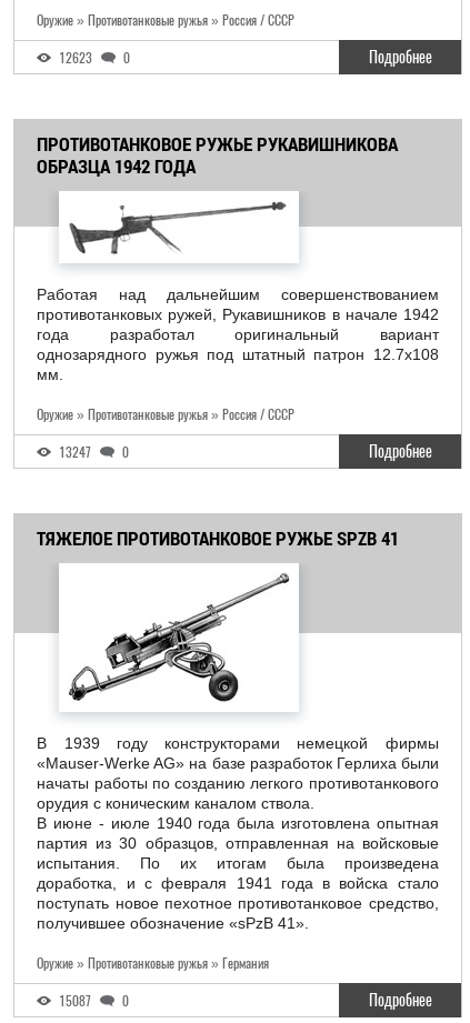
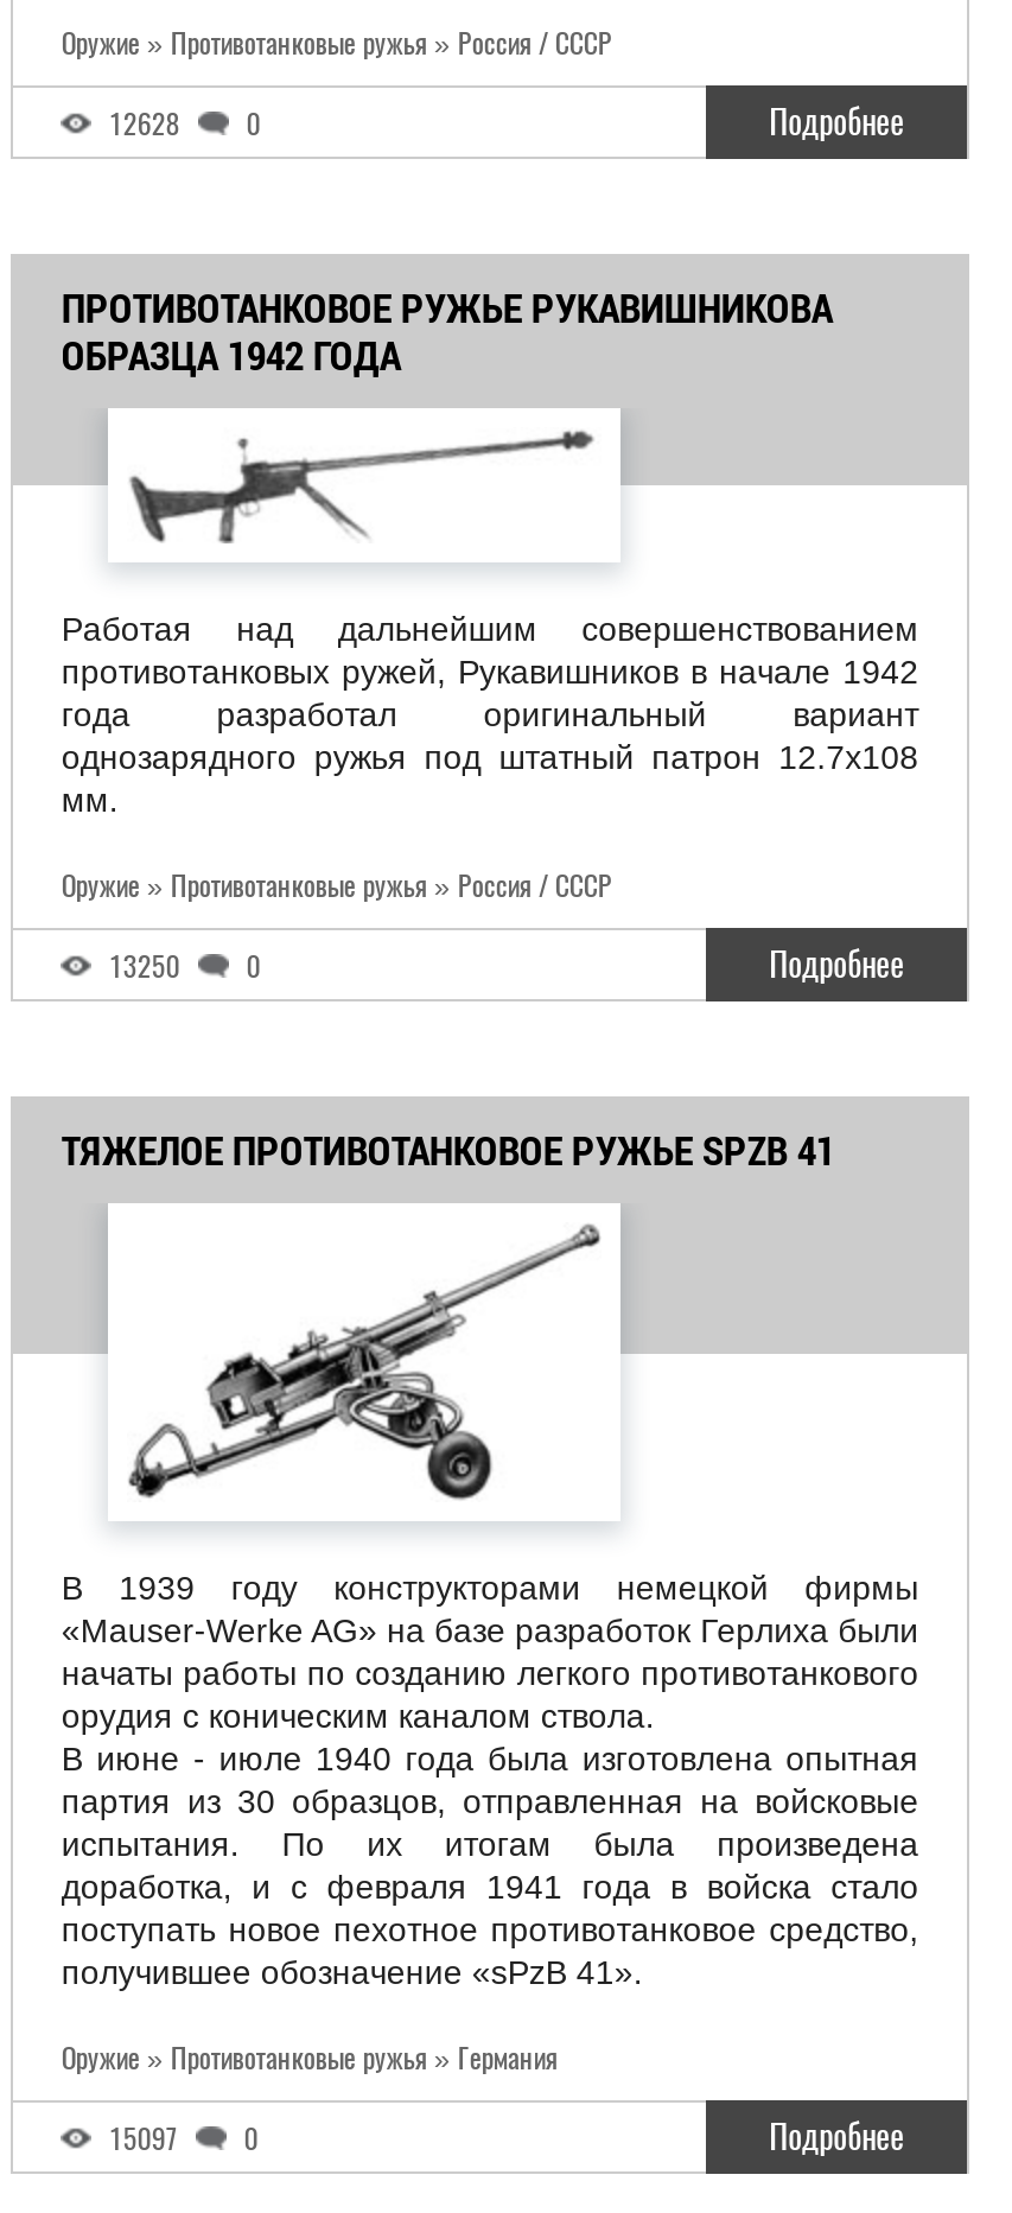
- 12623 0
+ 12628 0

- 13247 0
+ 13250 0

- 15087 0
+ 15097 0
